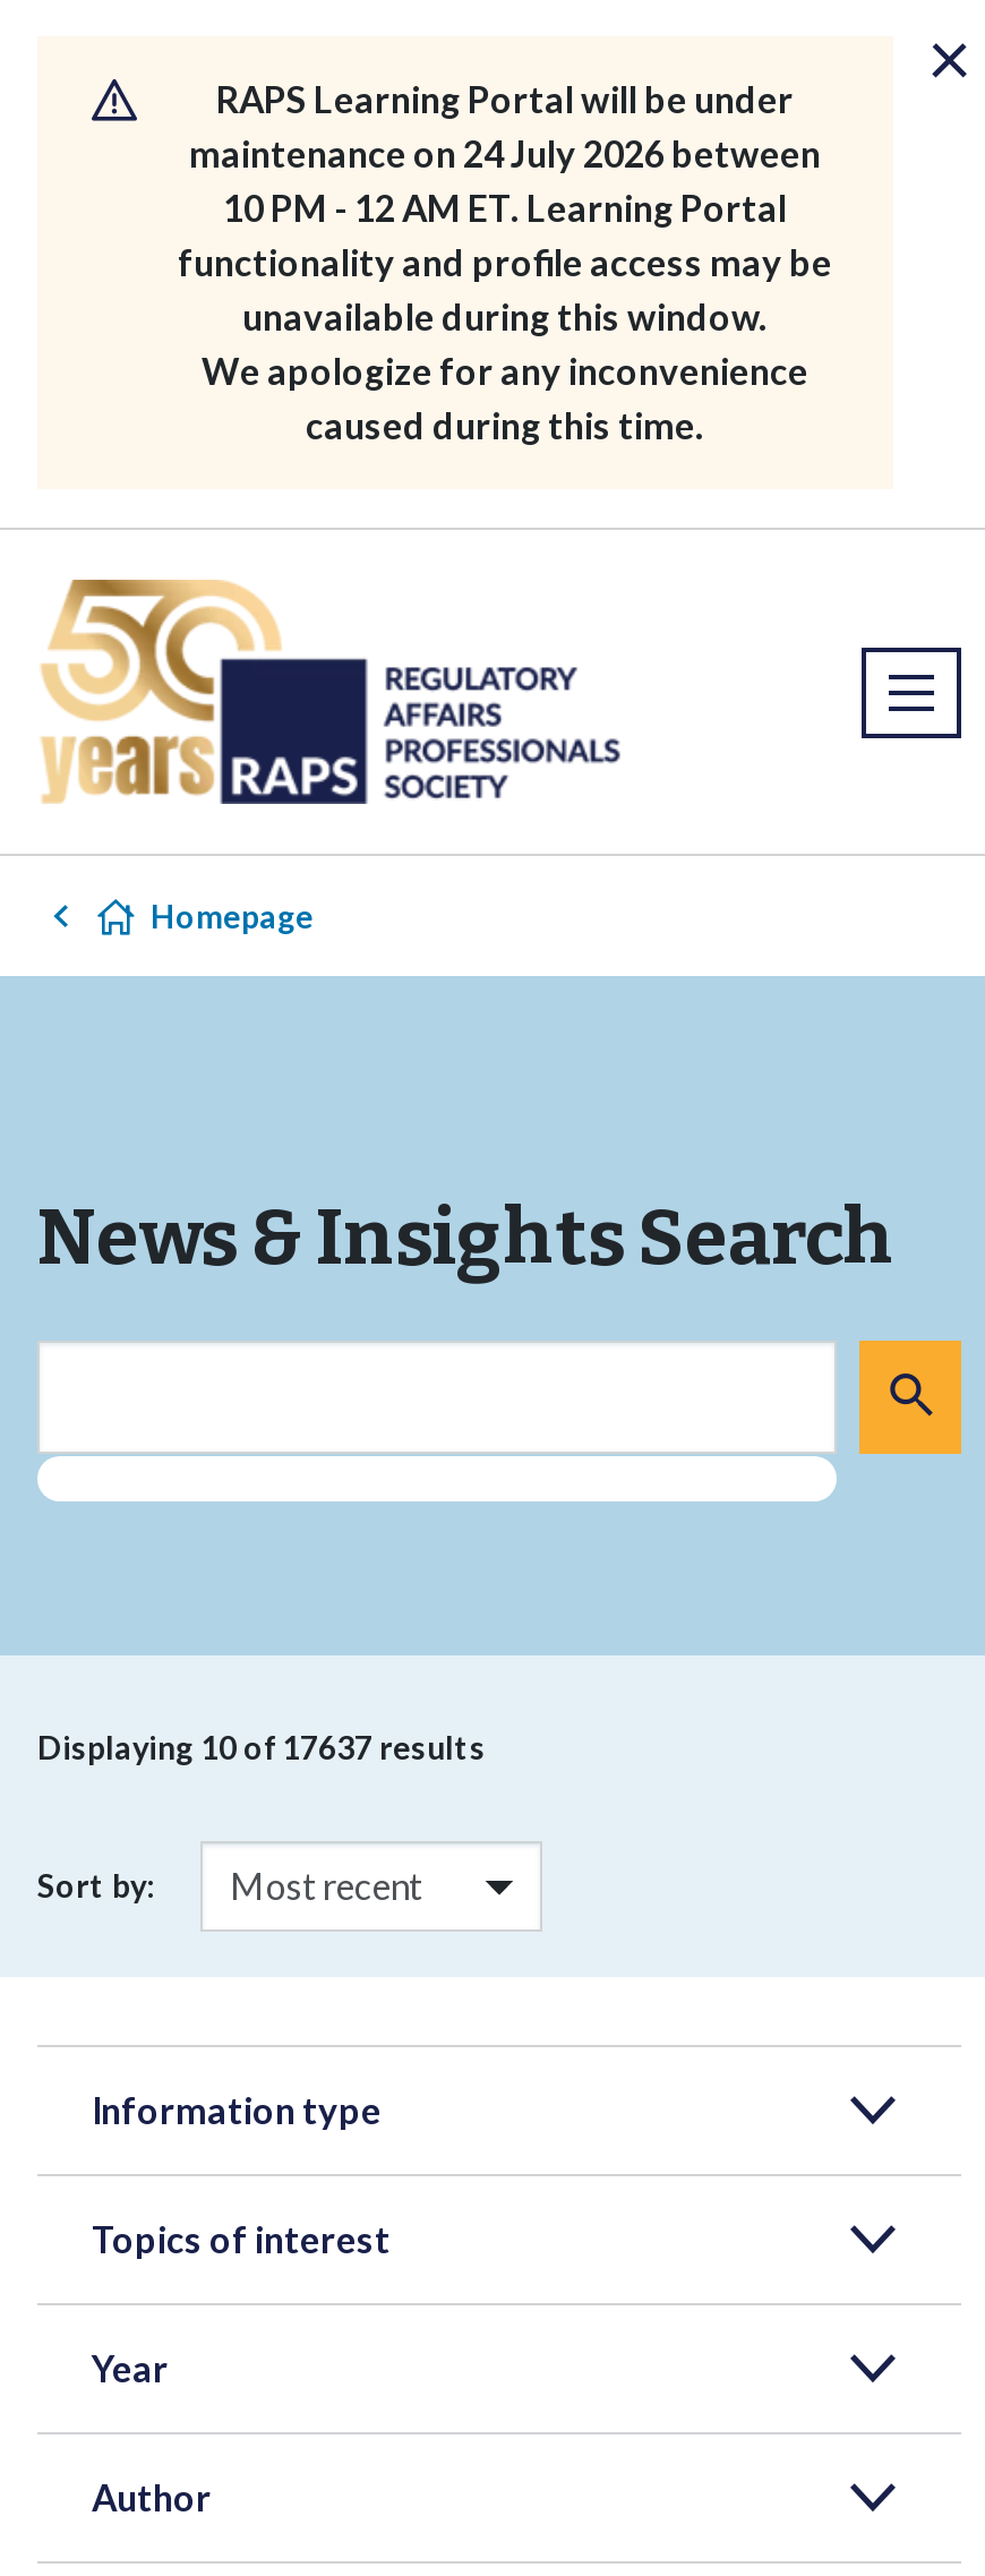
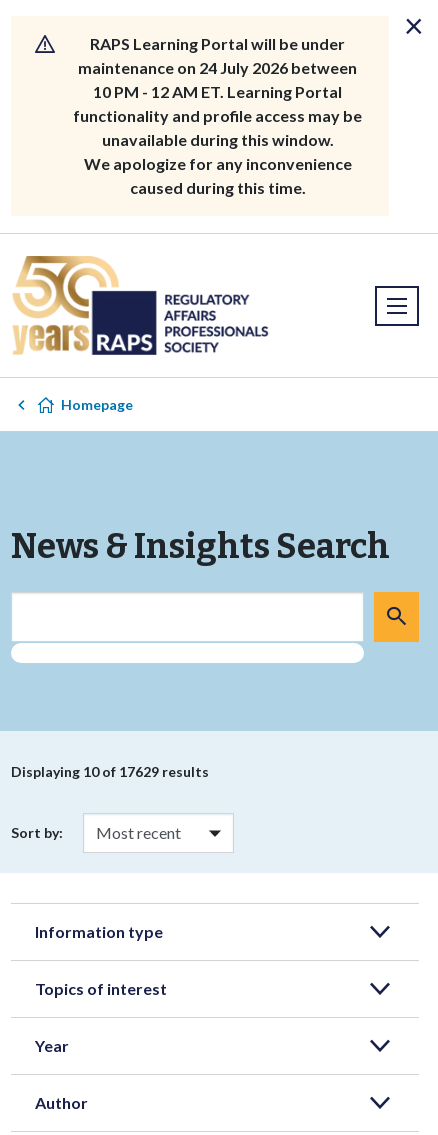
- Displaying 10 of 17637 results
+ Displaying 10 of 17629 results
